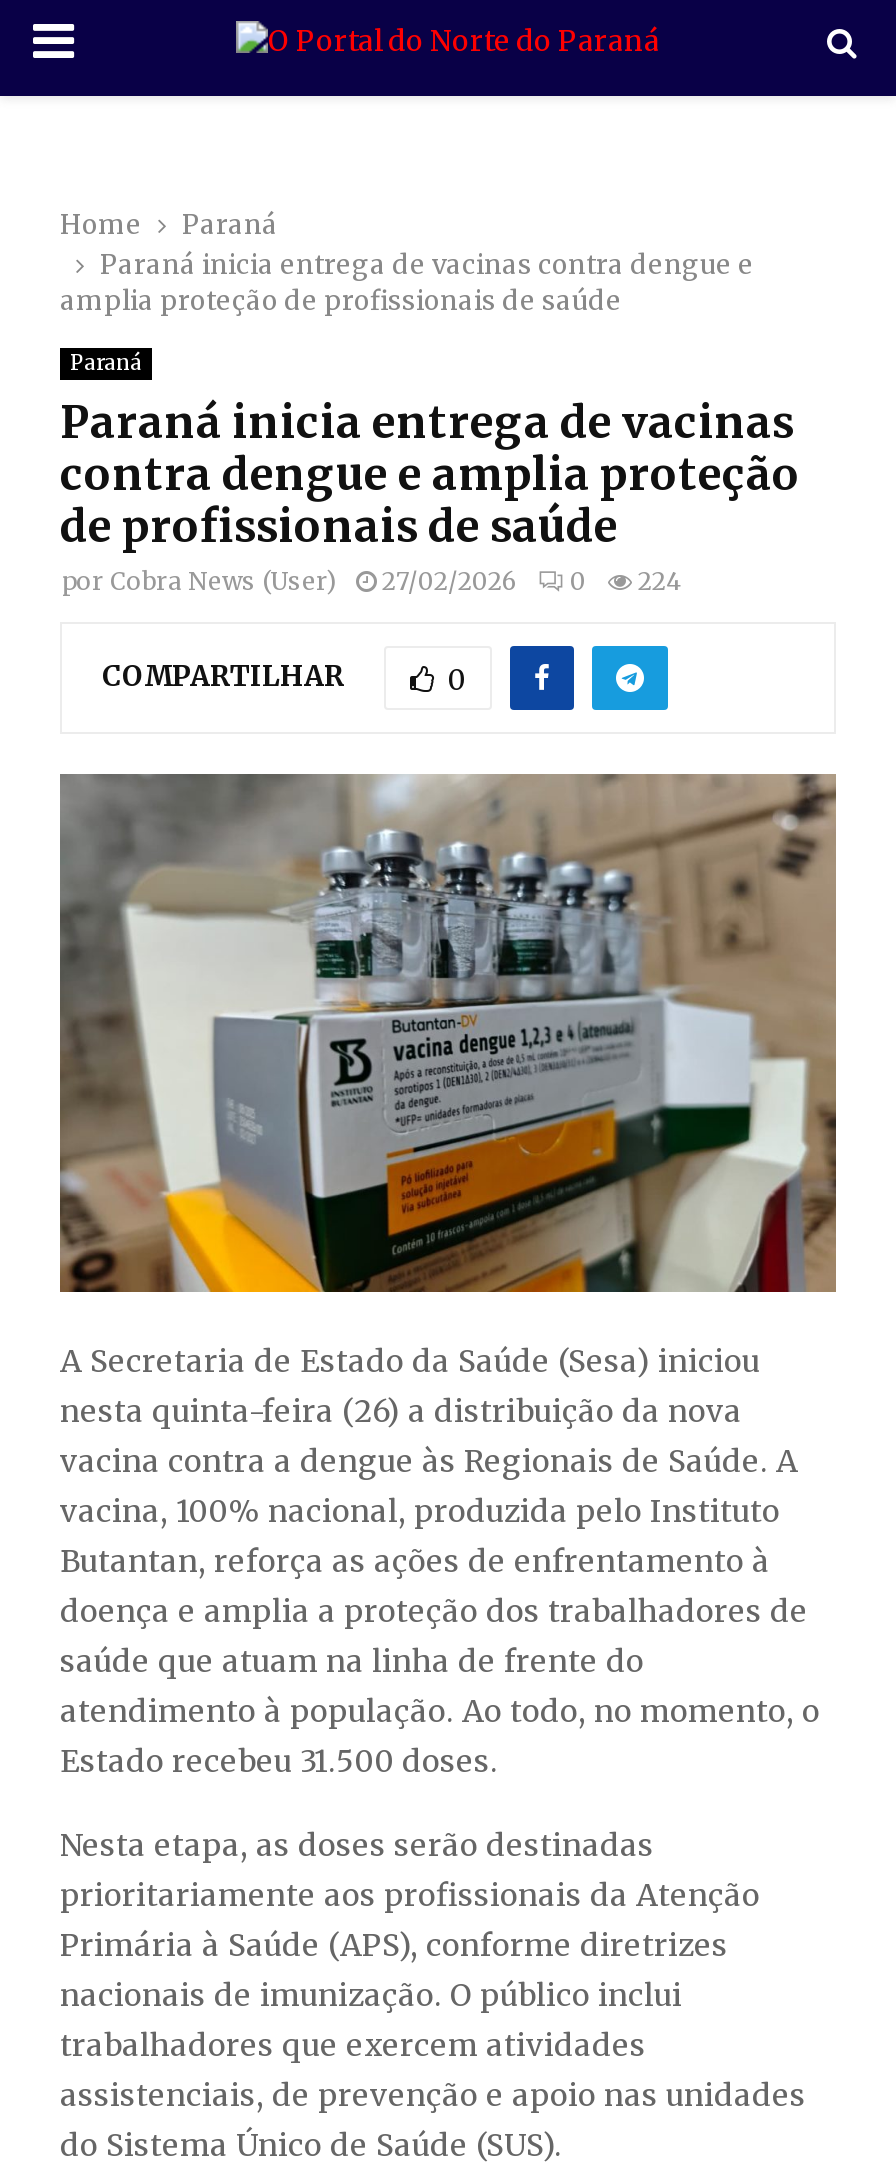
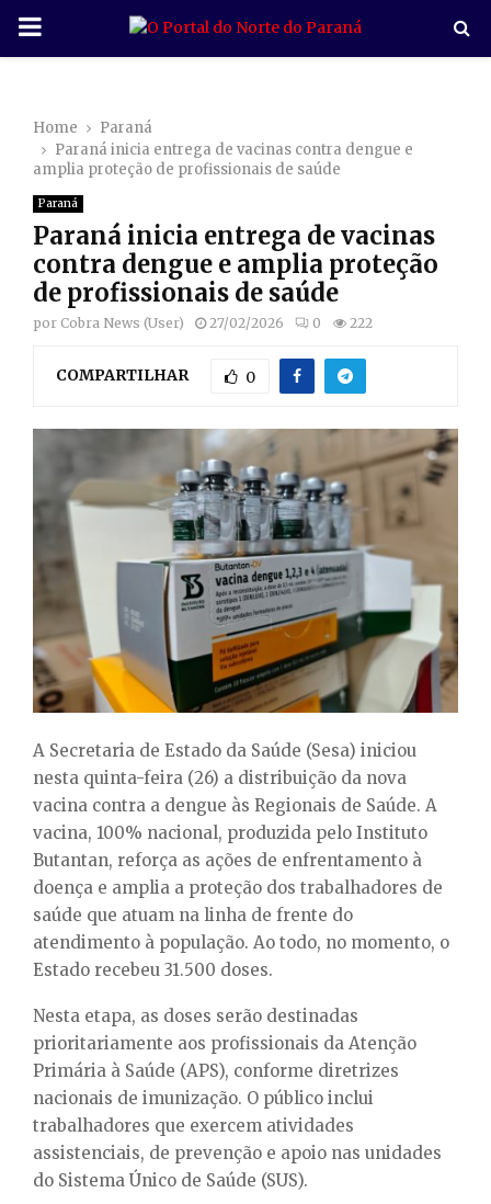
- 224
+ 222
